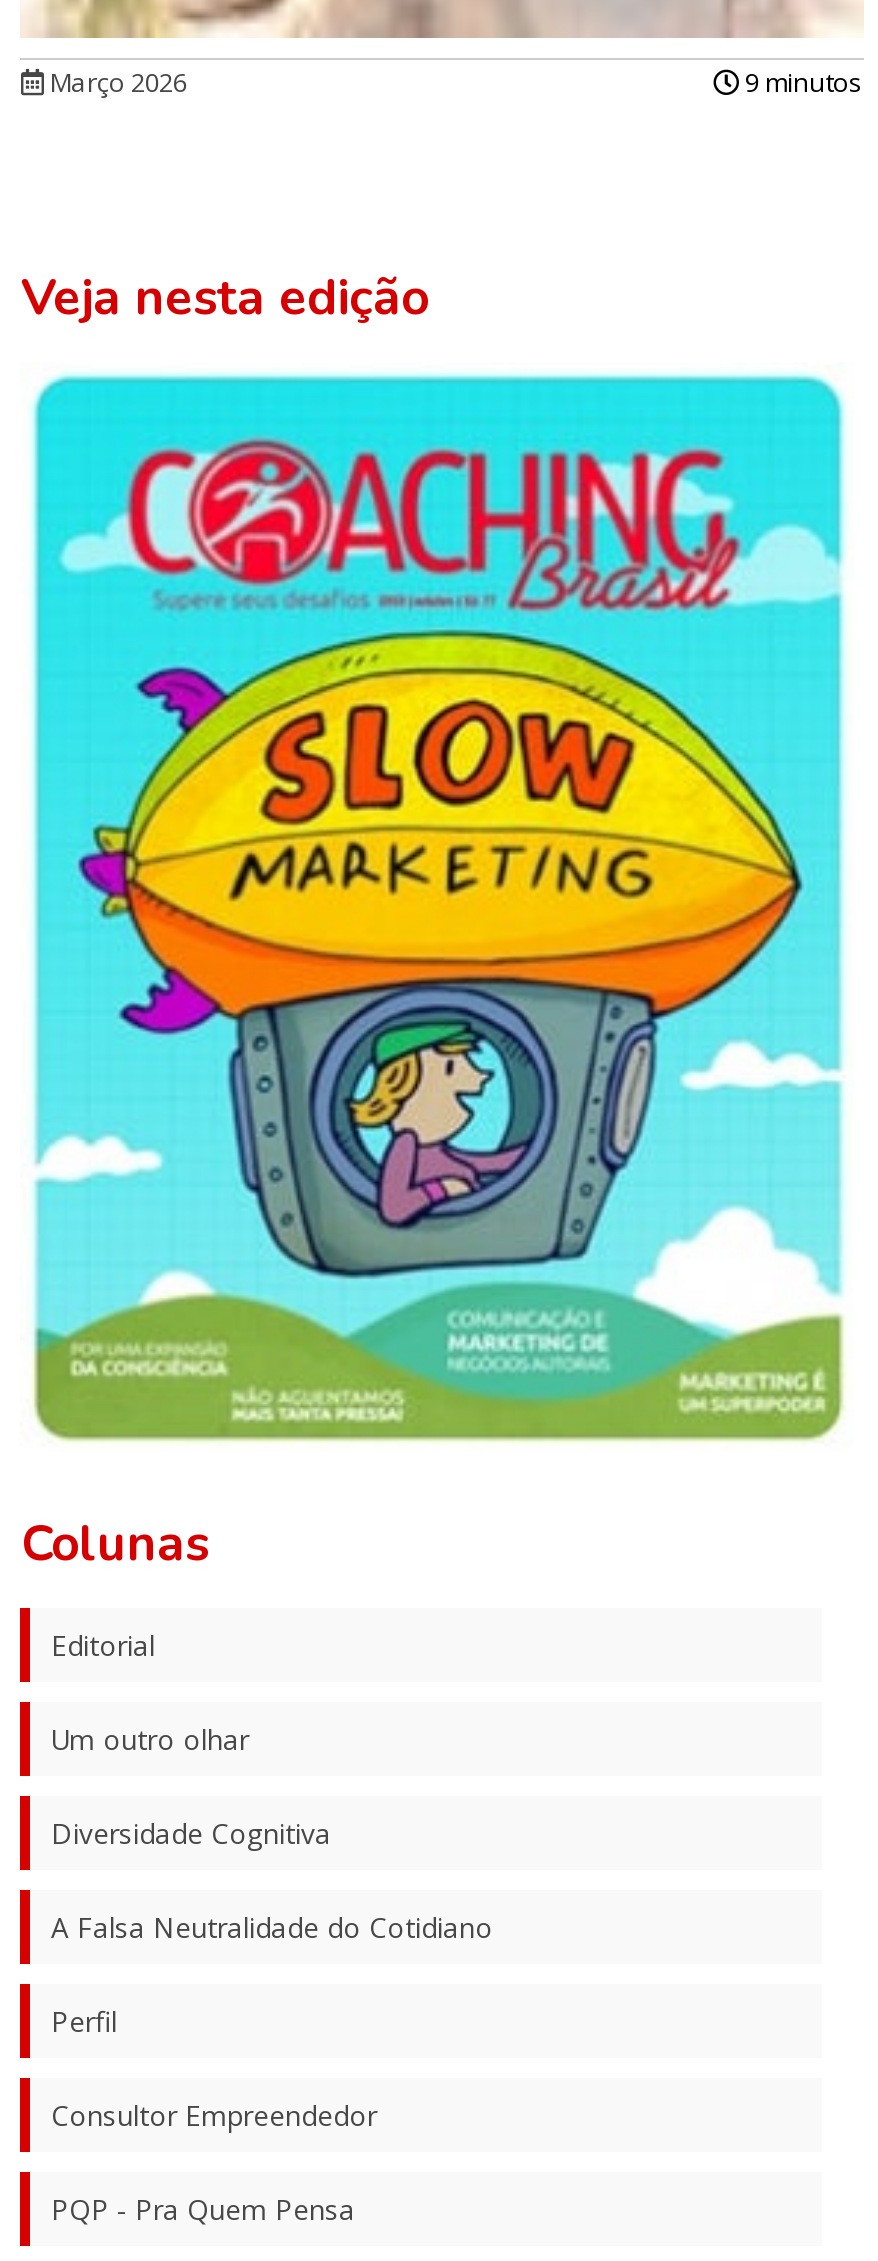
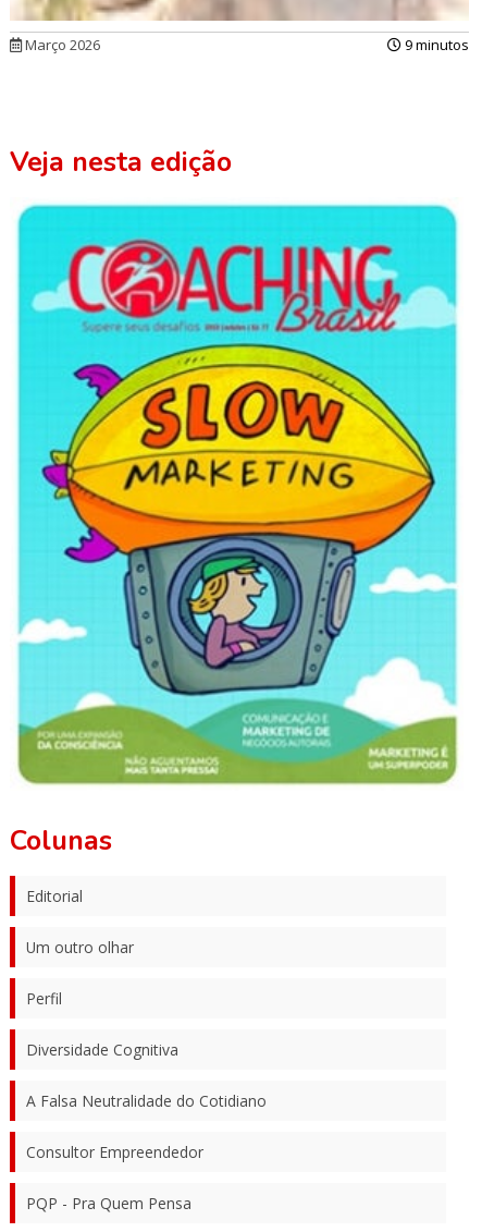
moved down: Diversidade Cognitiva | A Falsa Neutralidade do Cotidiano

moved up: Perfil
